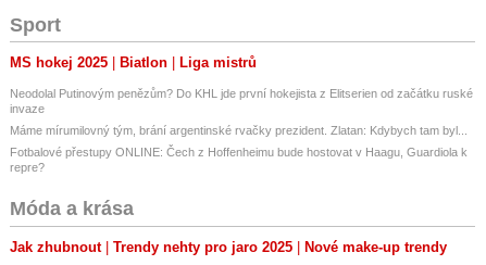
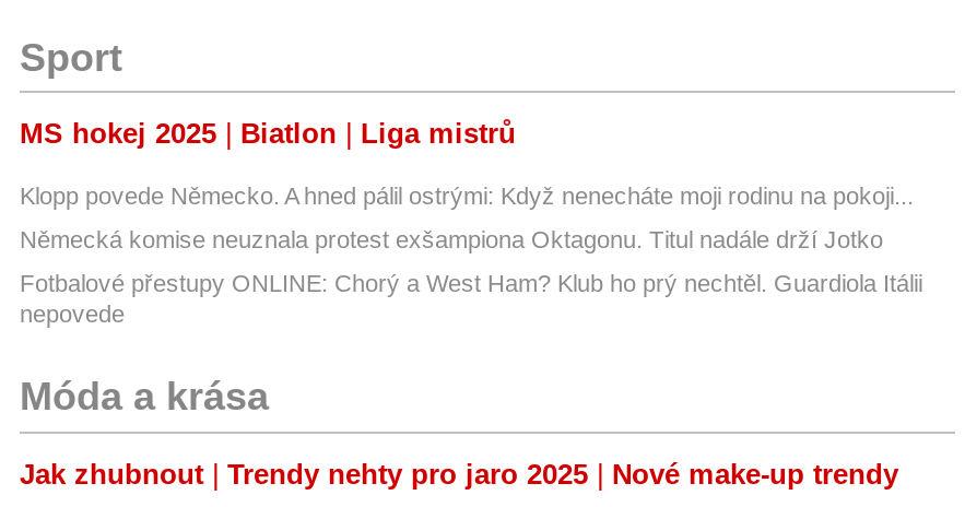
- Neodolal Putinovým penězům? Do KHL jde první hokejista z Elitserien od začátku ruské
- invaze
+ Klopp povede Německo. A hned pálil ostrými: Když nenecháte moji rodinu na pokoji...

- Máme mírumilovný tým, brání argentinské rvačky prezident. Zlatan: Kdybych tam byl...
+ Německá komise neuznala protest exšampiona Oktagonu. Titul nadále drží Jotko

- Fotbalové přestupy ONLINE: Čech z Hoffenheimu bude hostovat v Haagu, Guardiola k
- repre?
+ Fotbalové přestupy ONLINE: Chorý a West Ham? Klub ho prý nechtěl. Guardiola Itálii
+ nepovede
